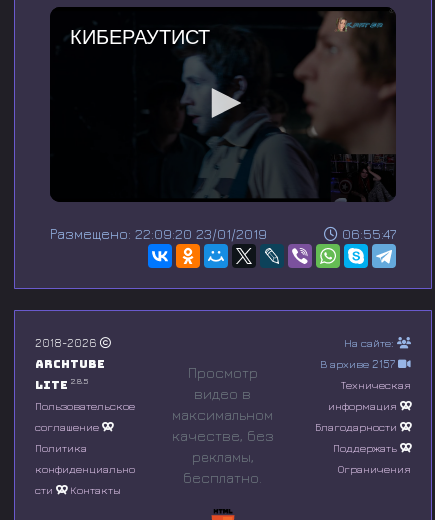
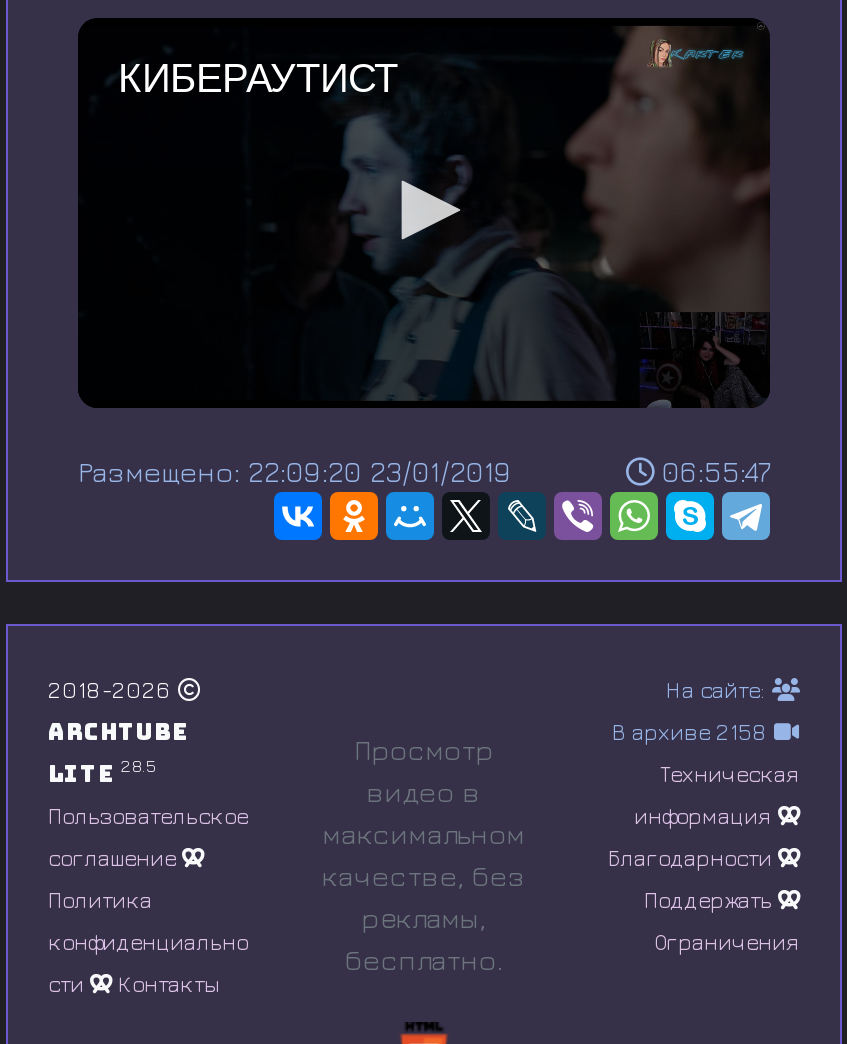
- В архиве 2157
+ В архиве 2158
